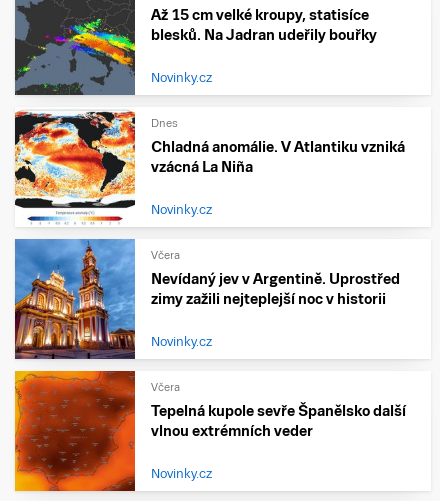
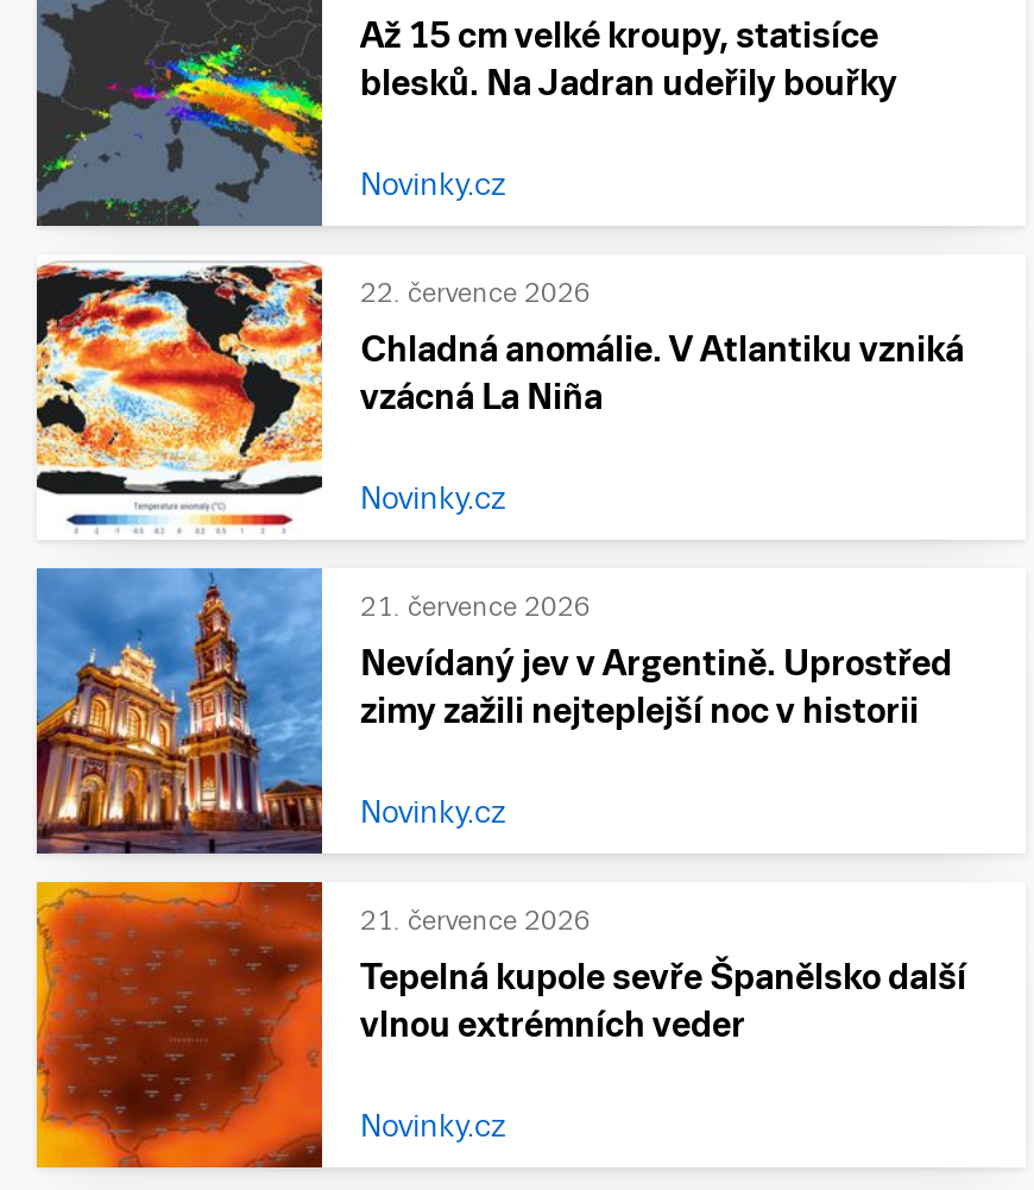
- Dnes
+ 22. července 2026

- Včera
+ 21. července 2026

- Včera
+ 21. července 2026
